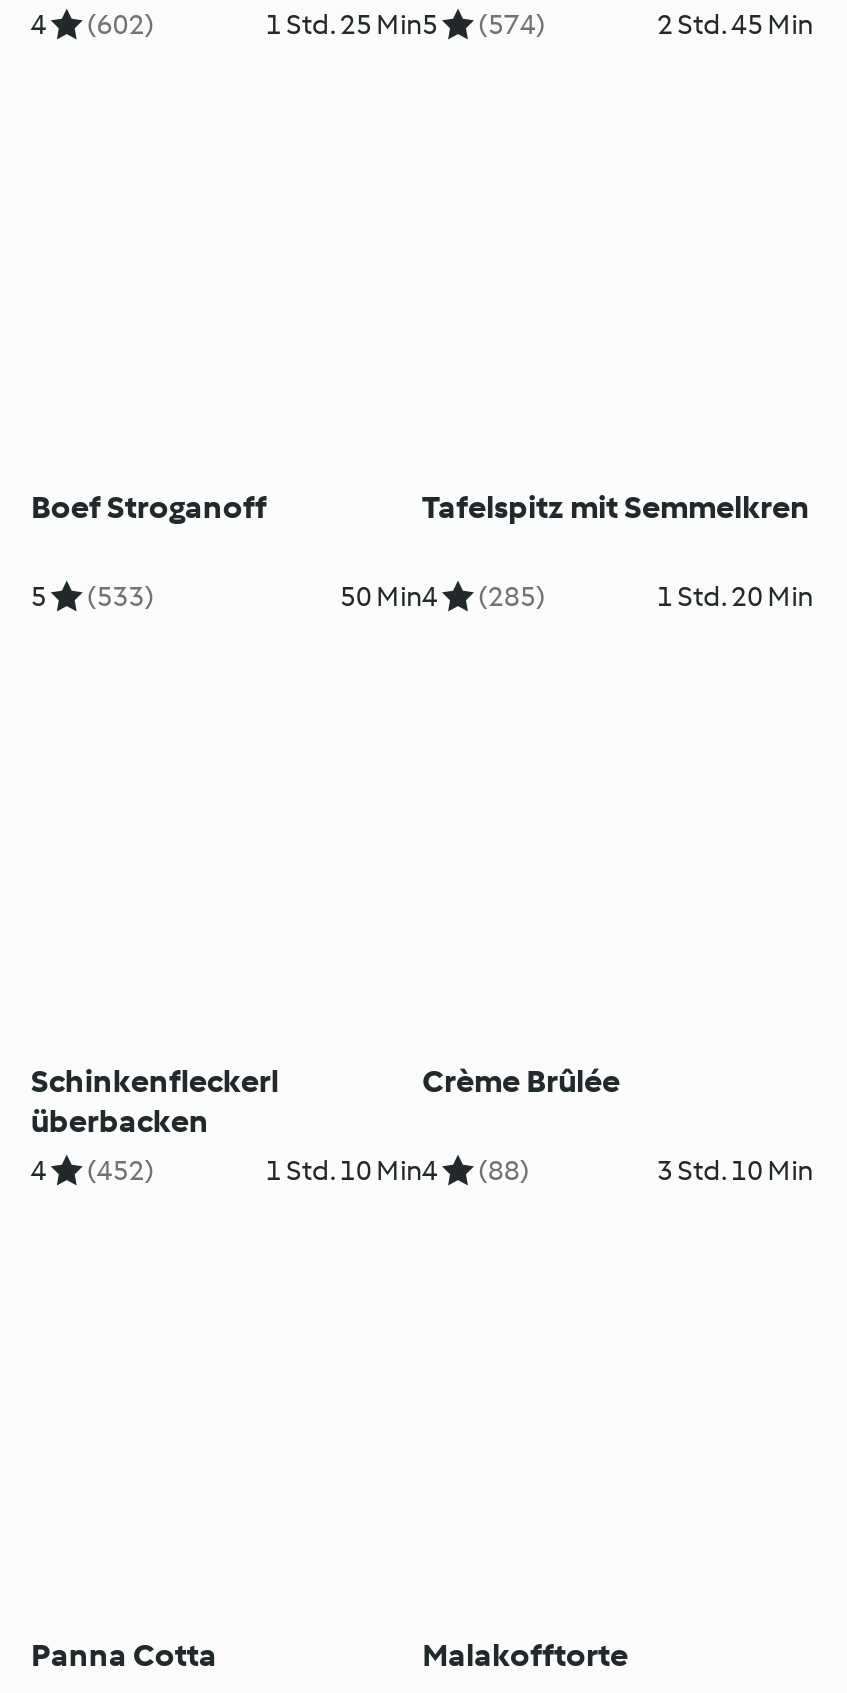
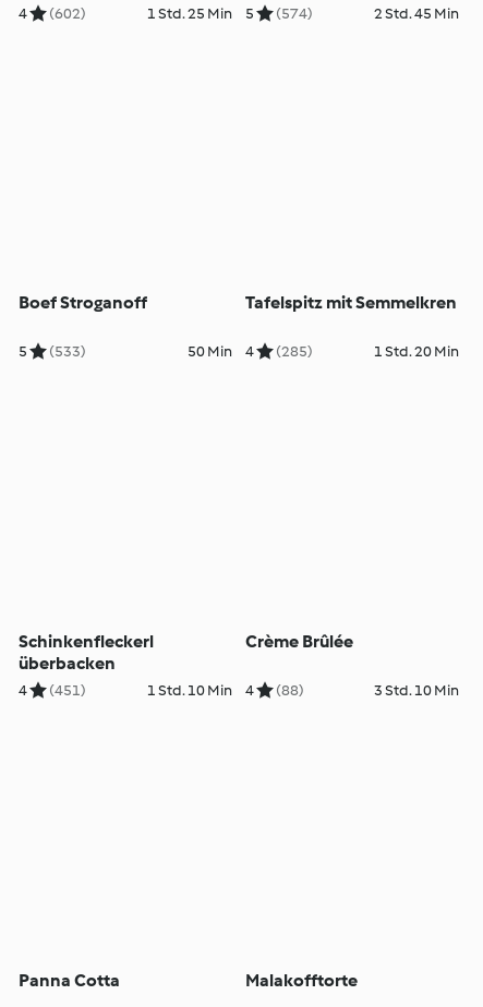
- 4 (452)
+ 4 (451)
